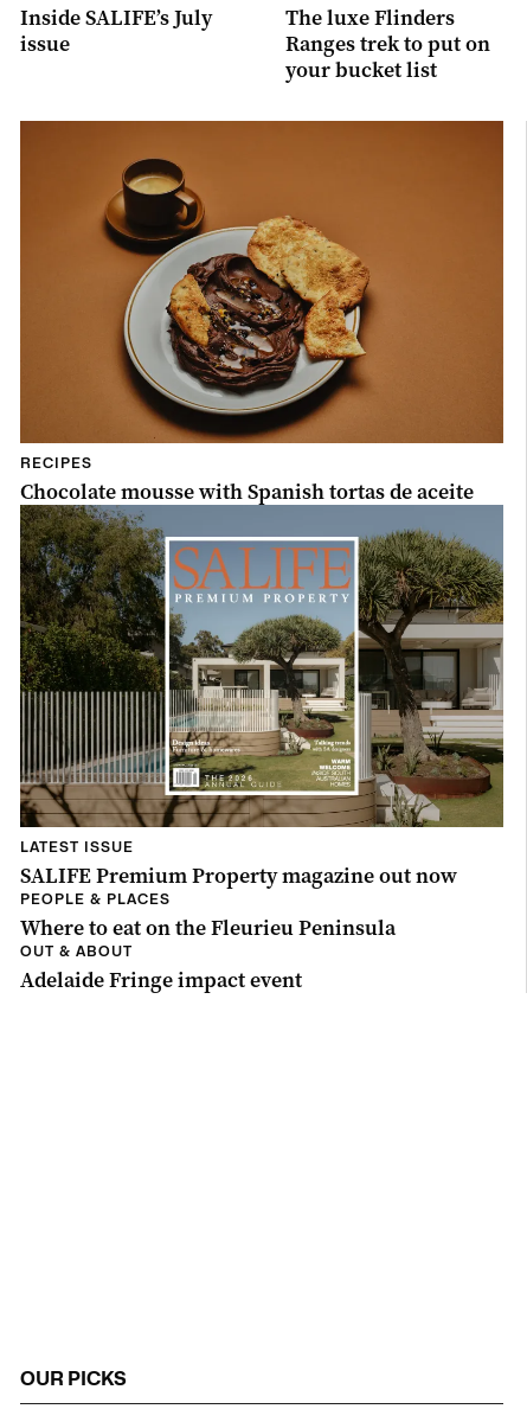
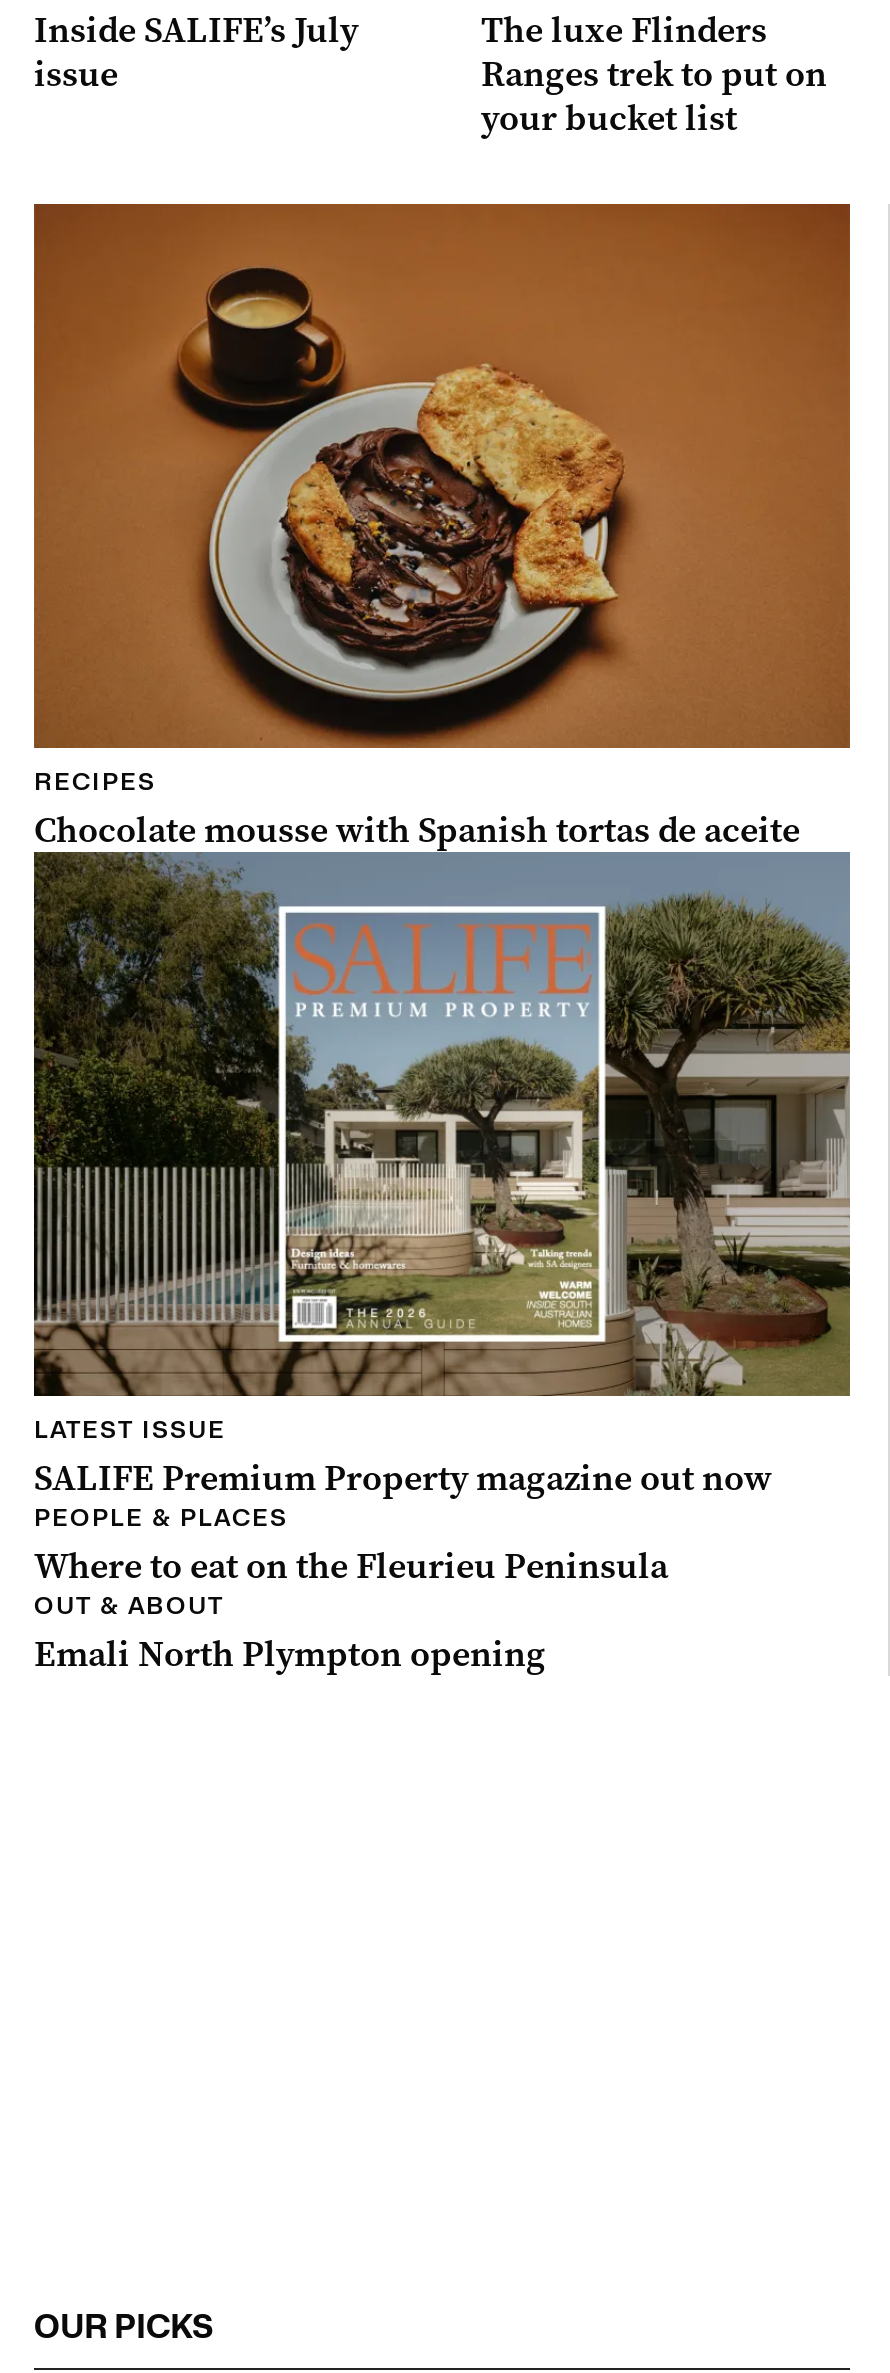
- Adelaide Fringe impact event
+ Emali North Plympton opening
